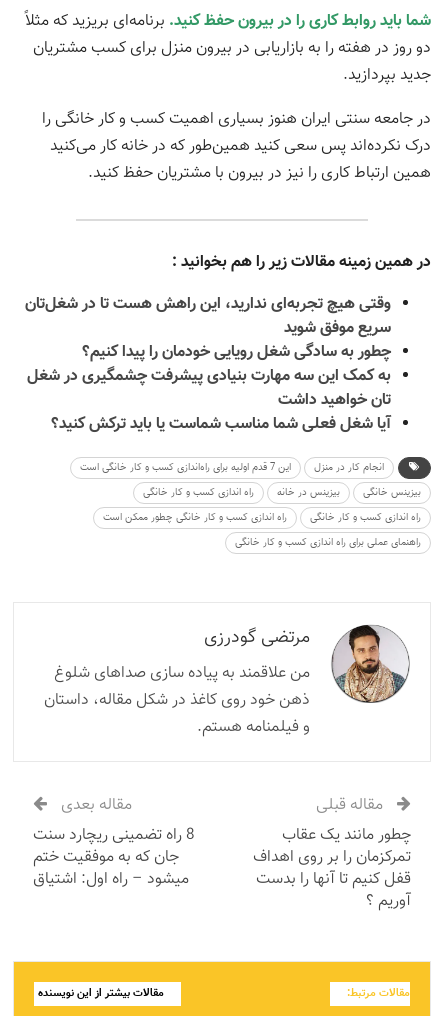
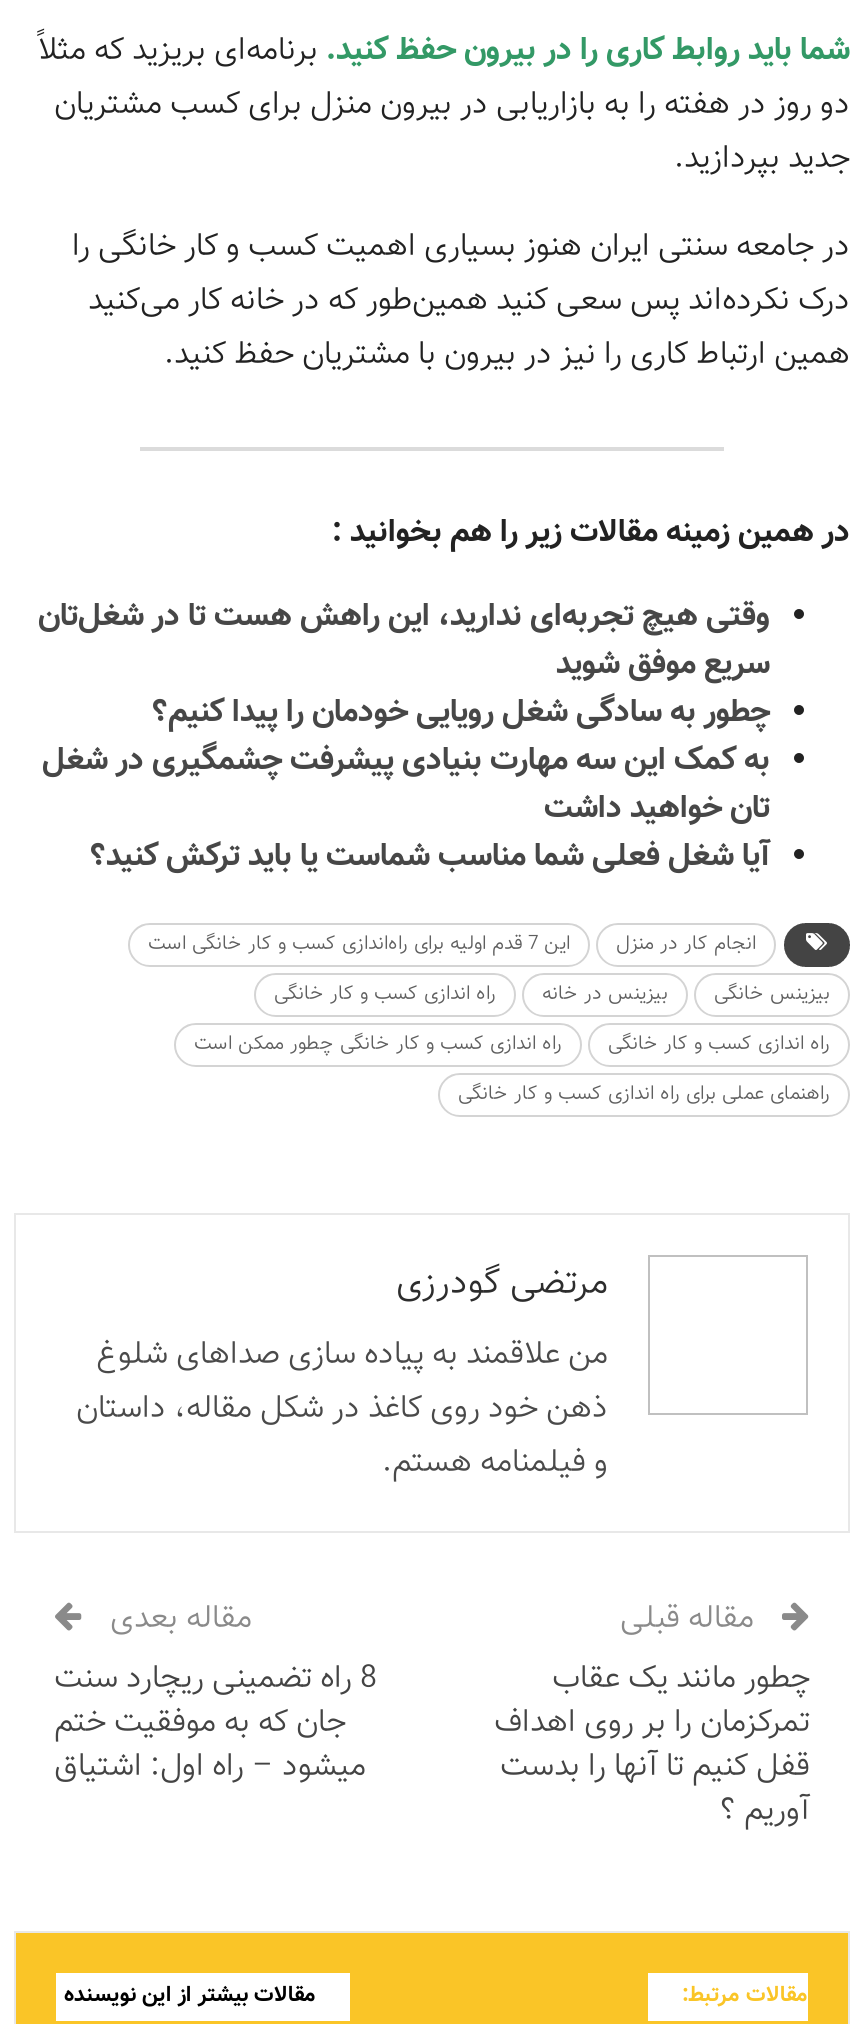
- [image]
